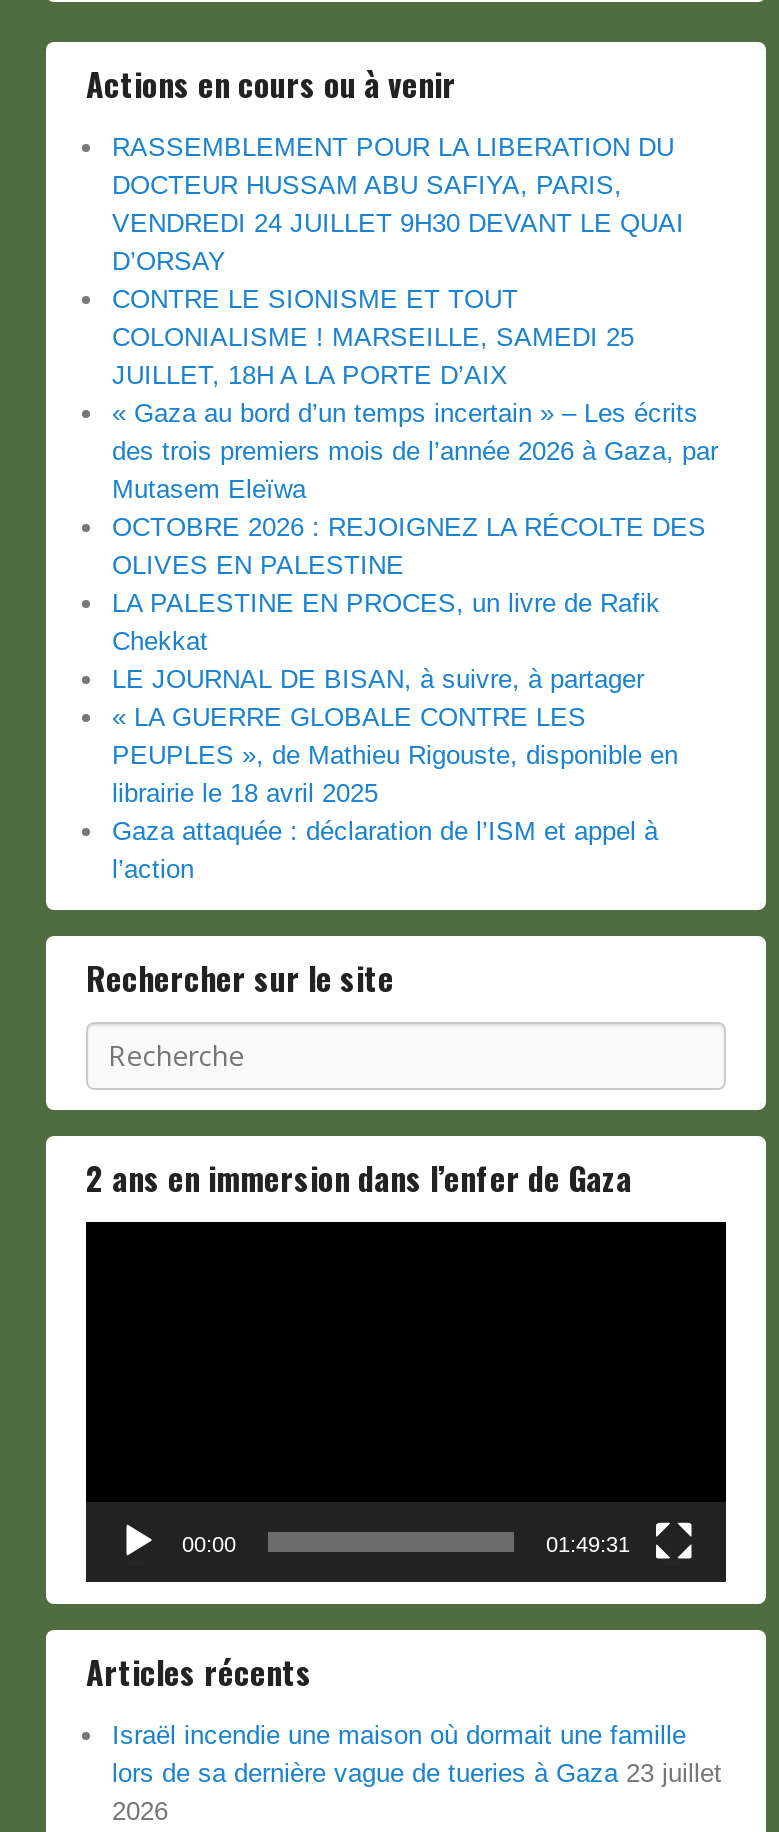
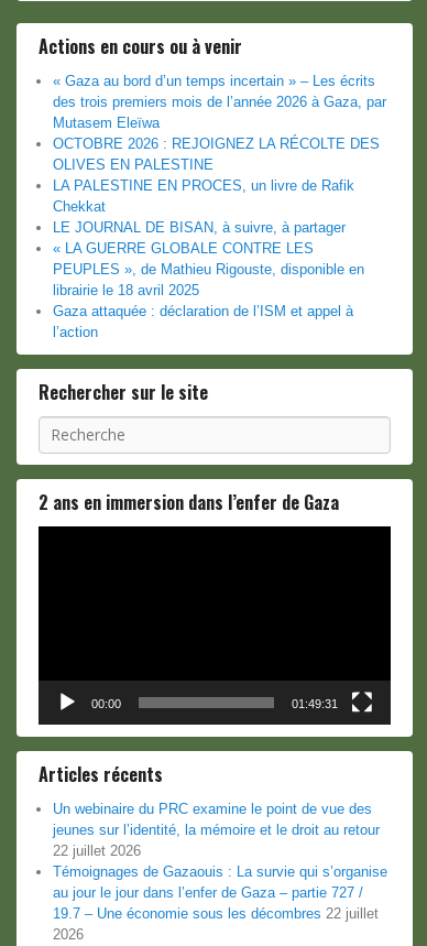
- RASSEMBLEMENT POUR LA LIBERATION DU
- DOCTEUR HUSSAM ABU SAFIYA, PARIS,
- VENDREDI 24 JUILLET 9H30 DEVANT LE QUAI
- D’ORSAY
- CONTRE LE SIONISME ET TOUT
- COLONIALISME ! MARSEILLE, SAMEDI 25
- JUILLET, 18H A LA PORTE D’AIX

moved up: « Gaza au bord d’un temps incertain » – Les écrits | des trois premiers mois de l’année 2026 à Gaza, par | Mutasem Eleïwa | ... | 01:49:31 | Articles récents

- Israël incendie une maison où dormait une famille
- lors de sa dernière vague de tueries à Gaza 23 juillet
+ Un webinaire du PRC examine le point de vue des
+ jeunes sur l’identité, la mémoire et le droit au retour
+ 22 juillet 2026
+ Témoignages de Gazaouis : La survie qui s’organise
+ au jour le jour dans l’enfer de Gaza – partie 727 /
+ 19.7 – Une économie sous les décombres 22 juillet
